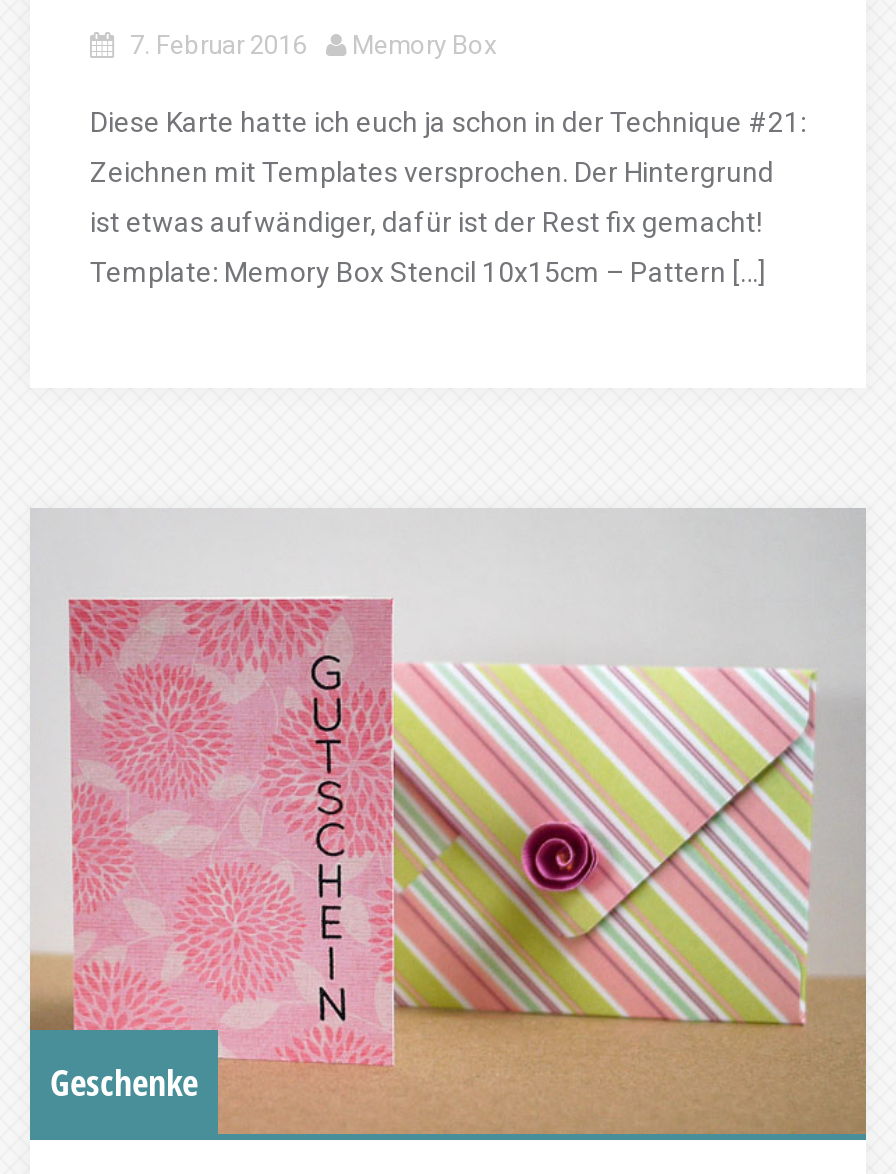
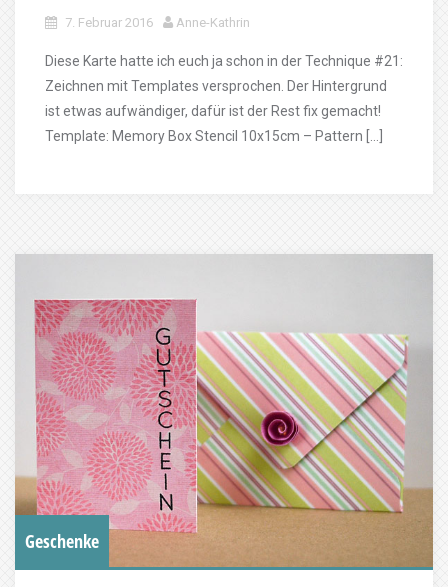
- Memory Box
+ Anne-Kathrin
